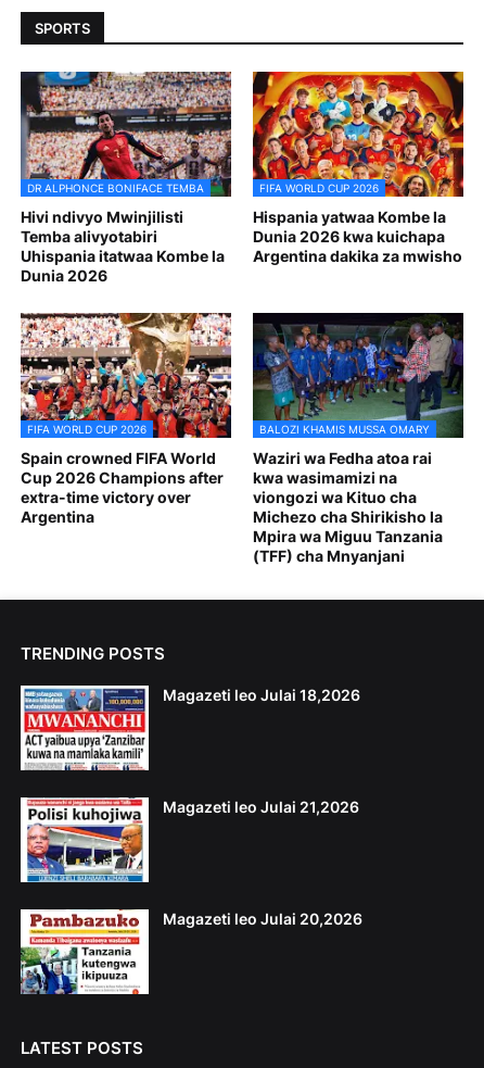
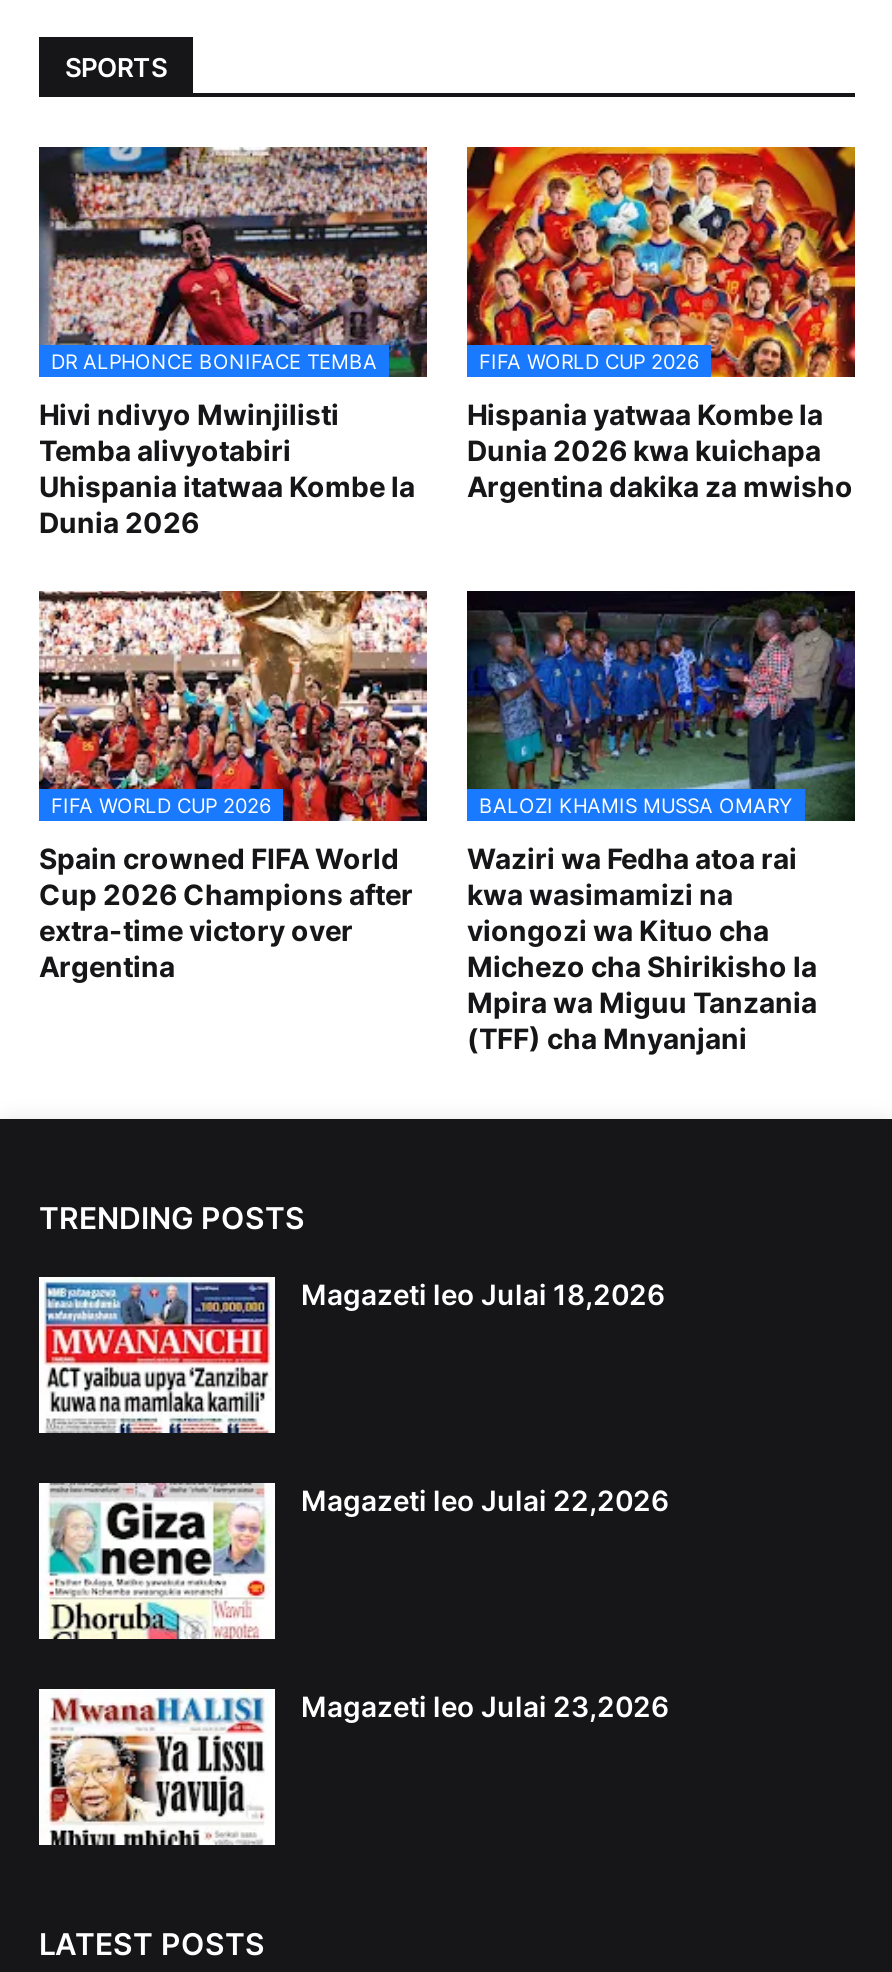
- [image]
- Magazeti leo Julai 21,2026
+ [image]
+ Magazeti leo Julai 22,2026

- [image]
- Magazeti leo Julai 20,2026
+ [image]
+ Magazeti leo Julai 23,2026
